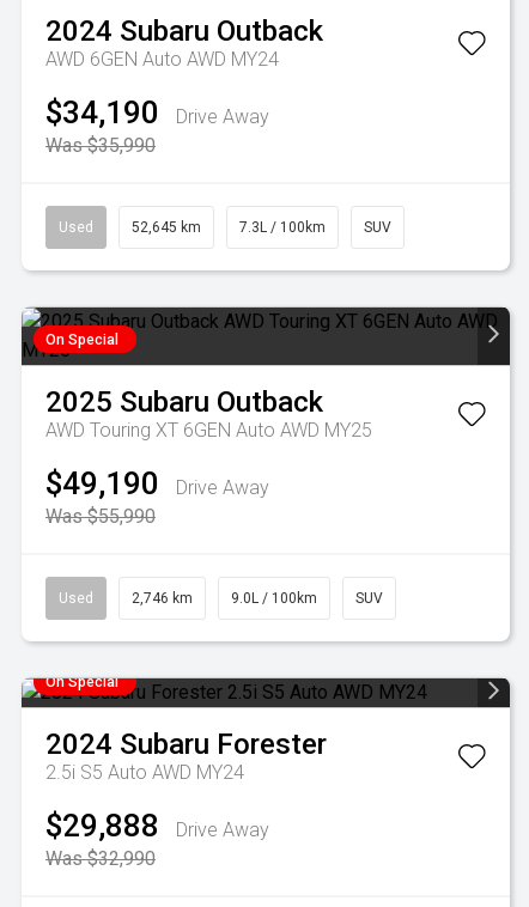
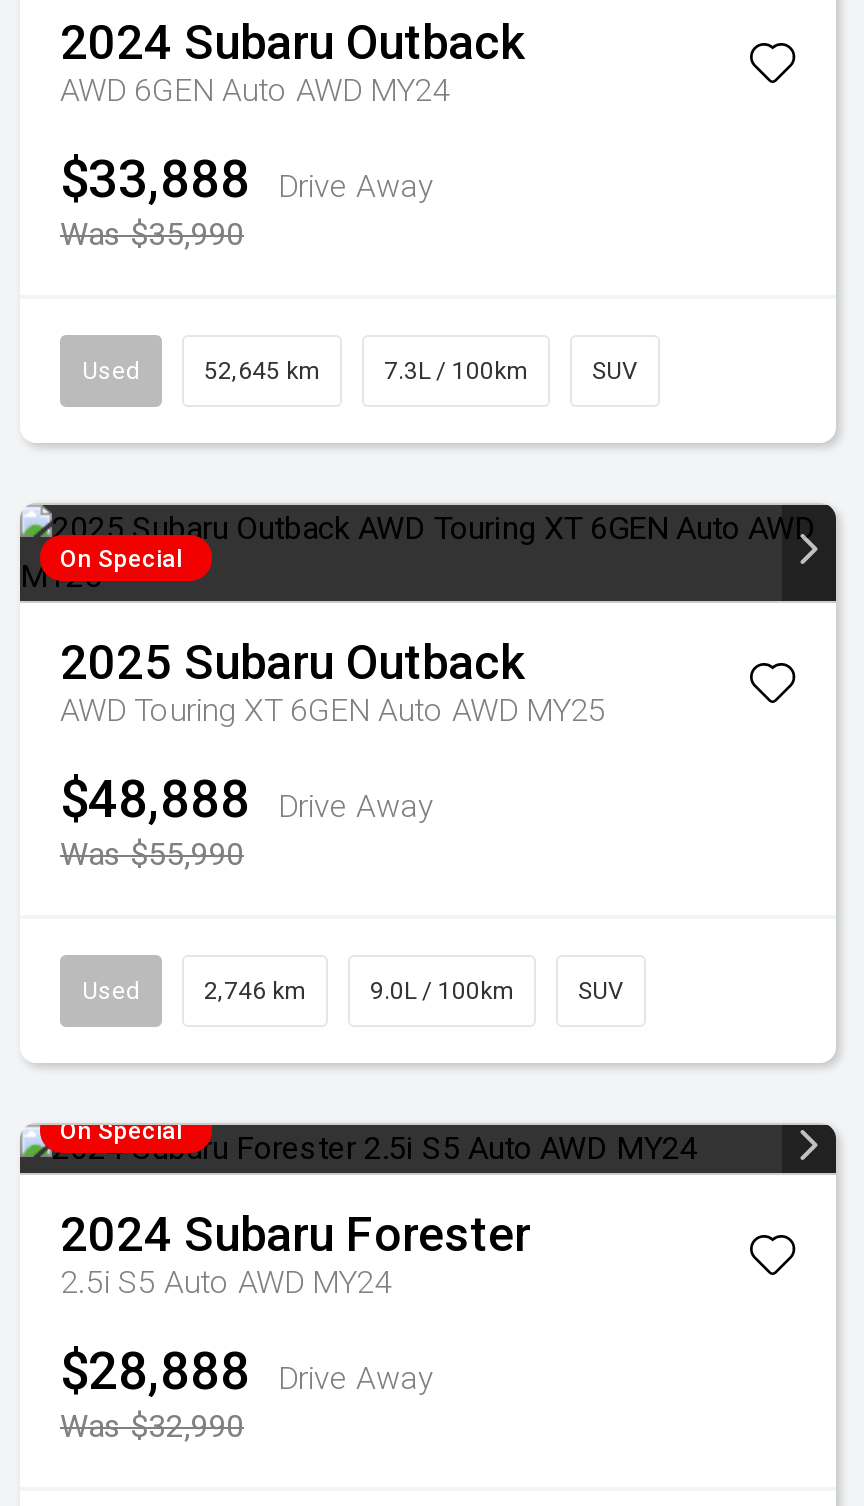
- $34,190 Drive Away
+ $33,888 Drive Away

- $49,190 Drive Away
+ $48,888 Drive Away

- $29,888 Drive Away
+ $28,888 Drive Away
